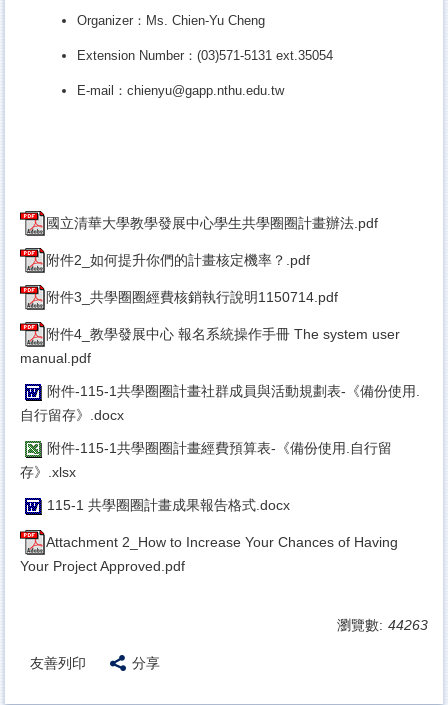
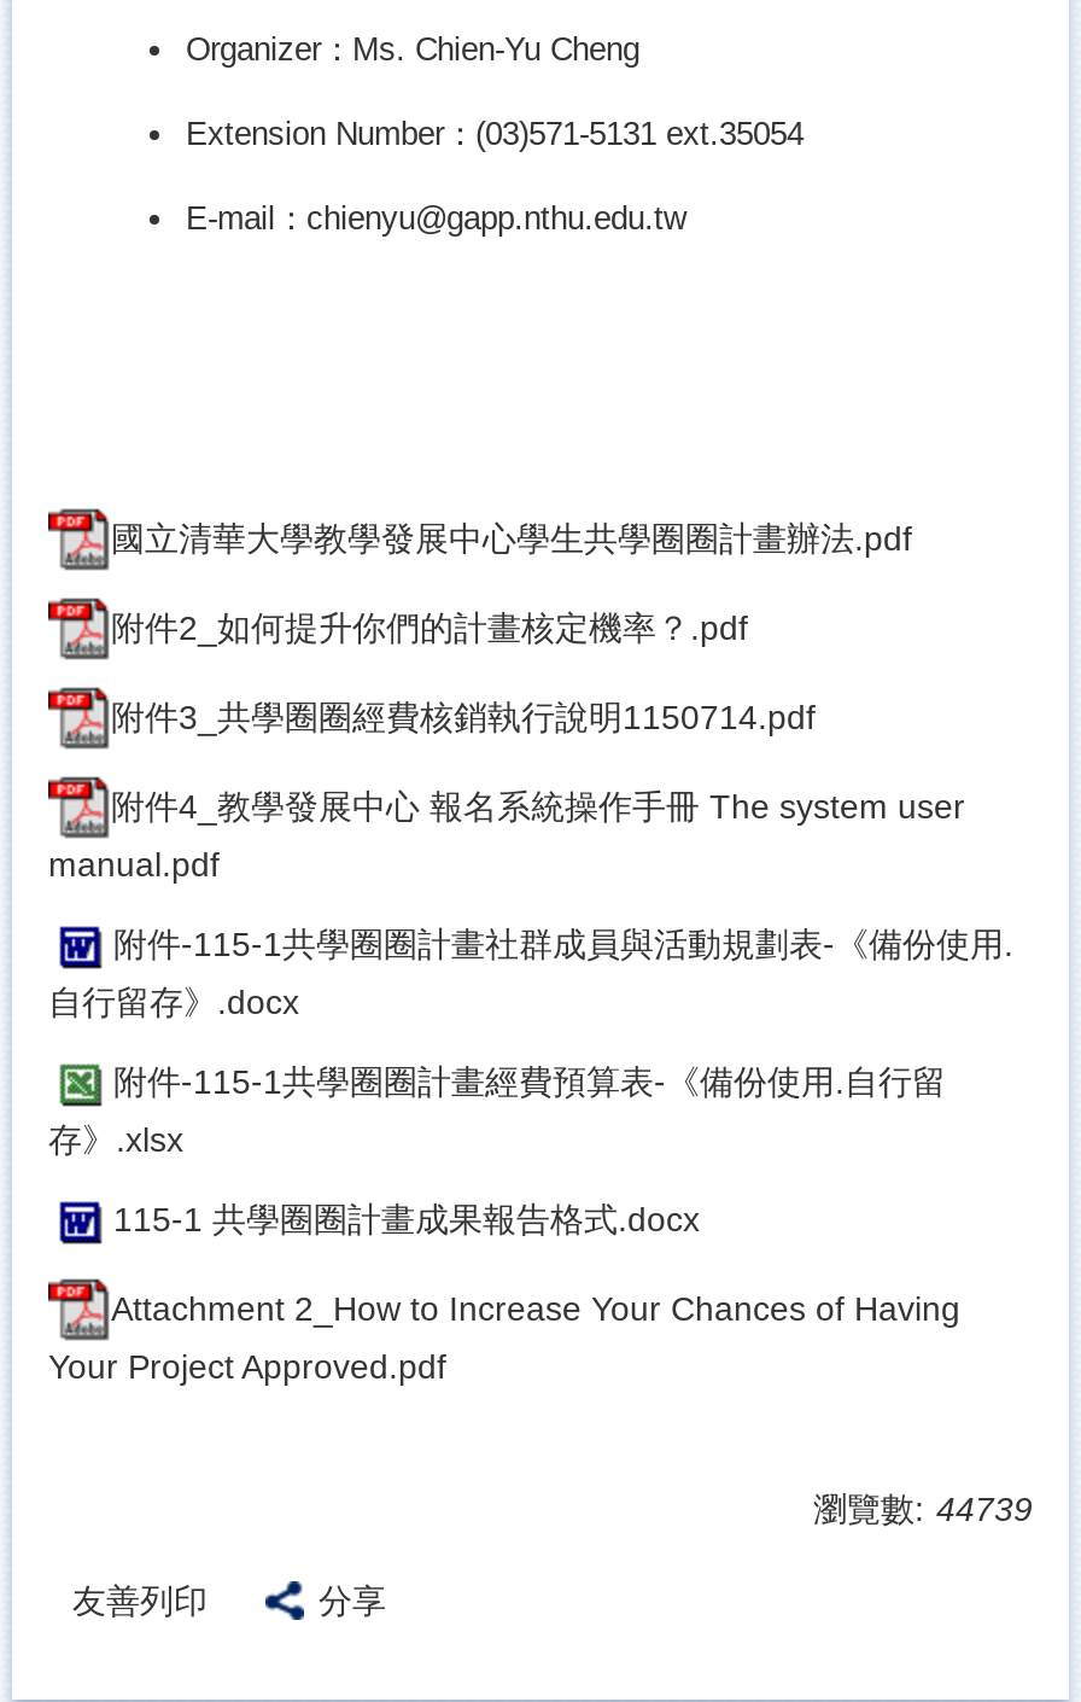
- 瀏覽數: 44263
+ 瀏覽數: 44739
